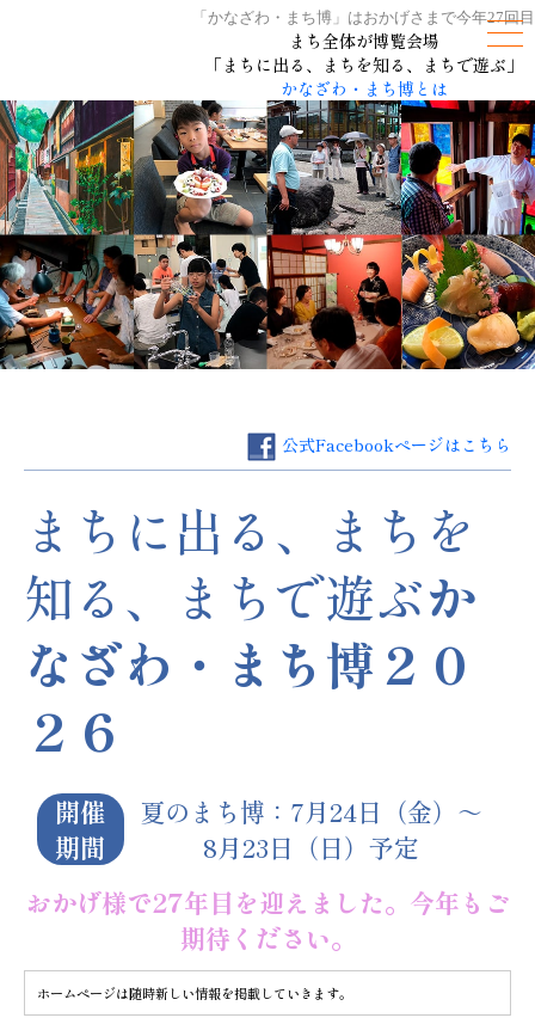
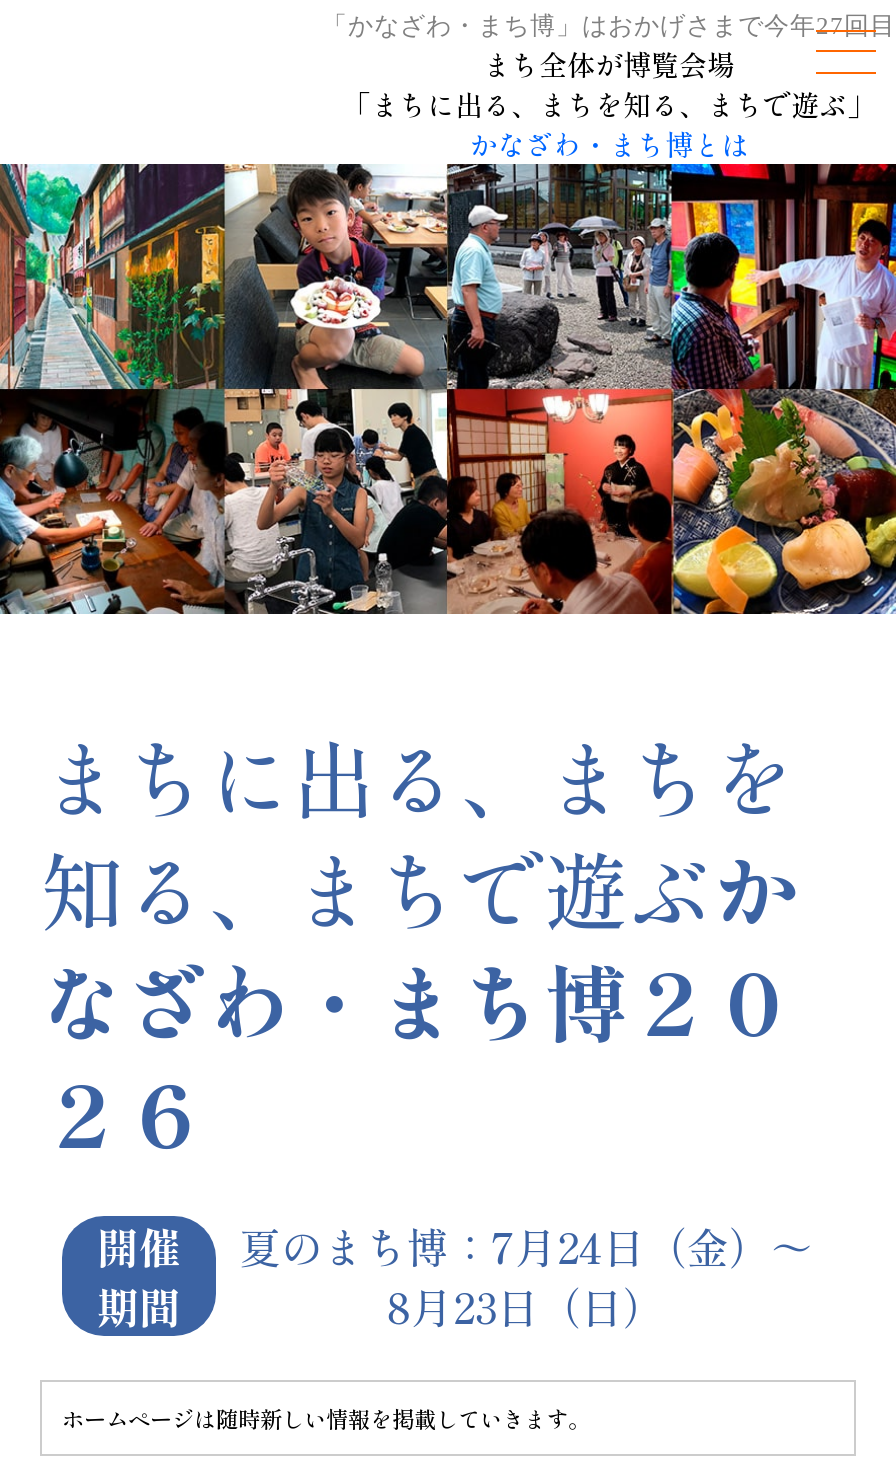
- 公式Facebookページはこちら

- 8月23日（日）予定
- おかげ様で27年目を迎えました。今年もご
- 期待ください。
+ 8月23日（日）
